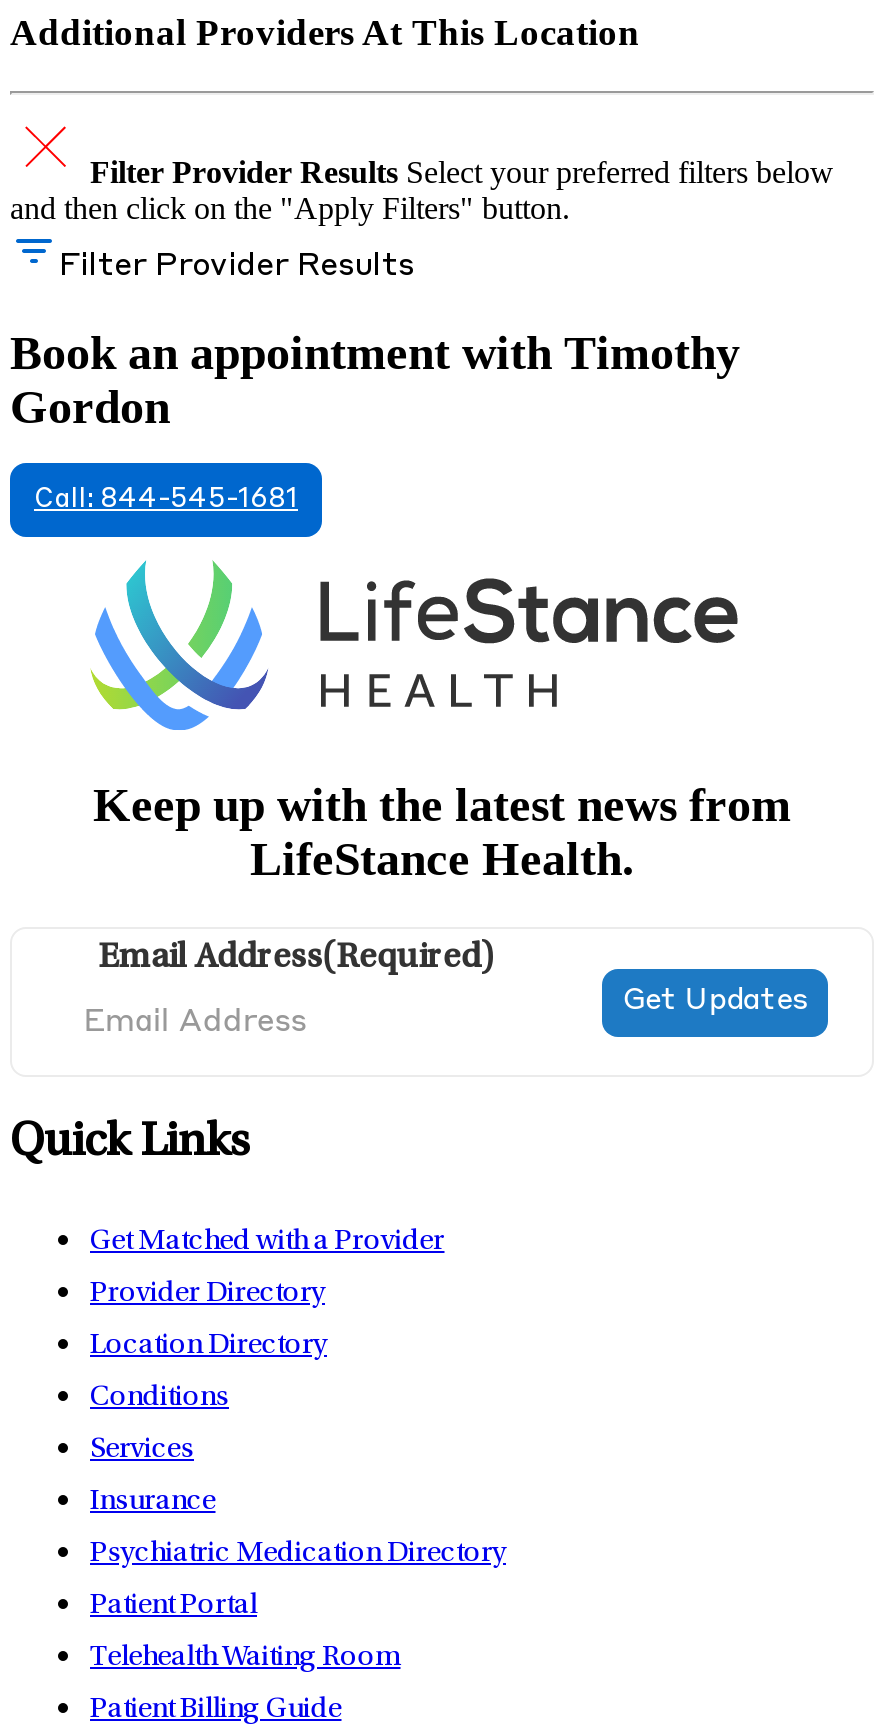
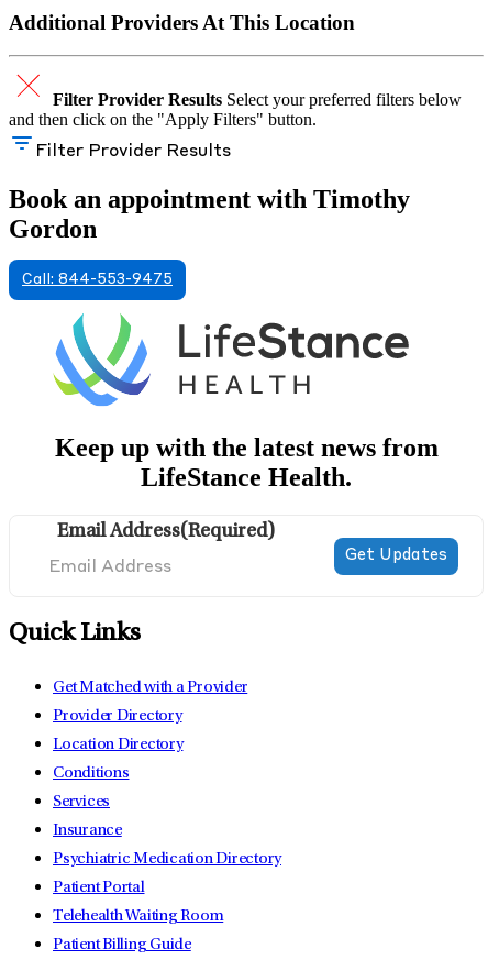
- Call: 844-545-1681
+ Call: 844-553-9475
